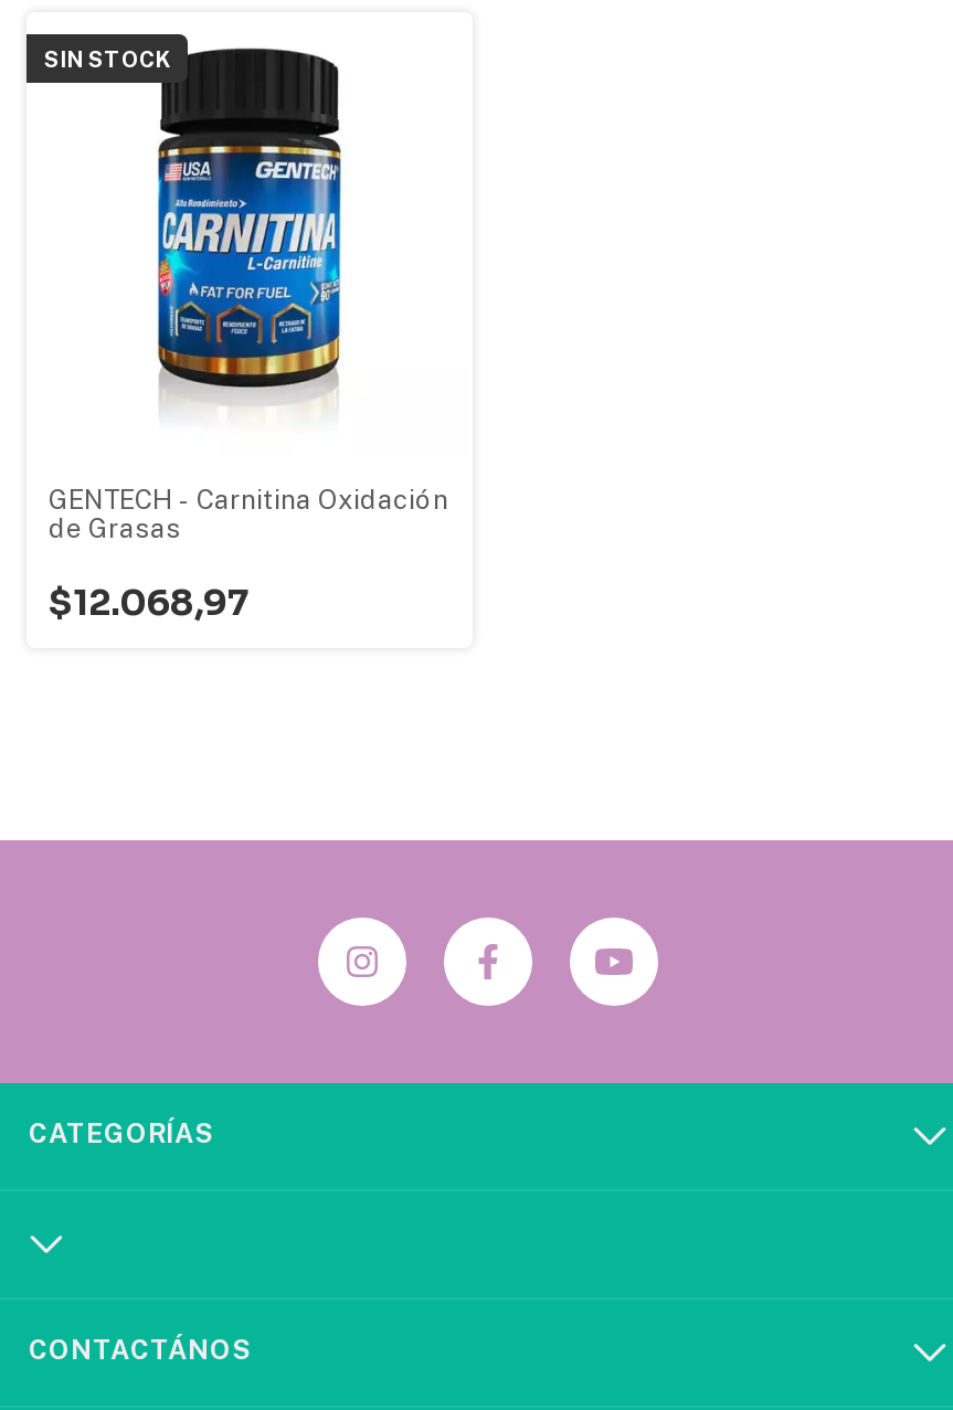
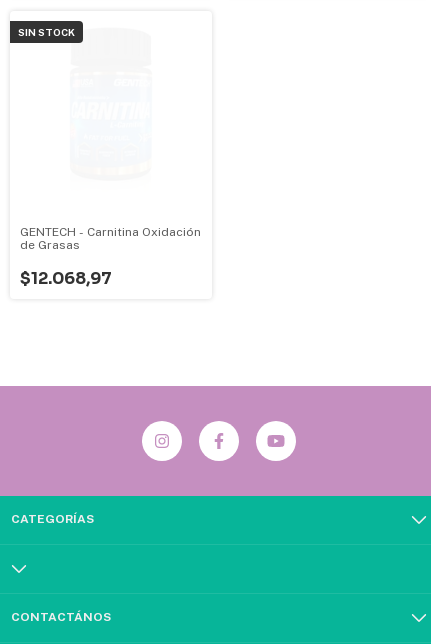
- [image]
